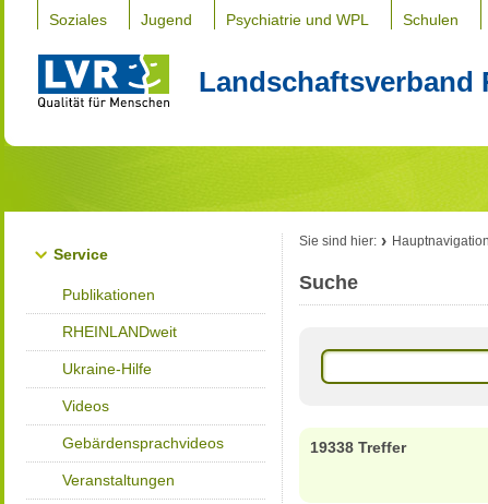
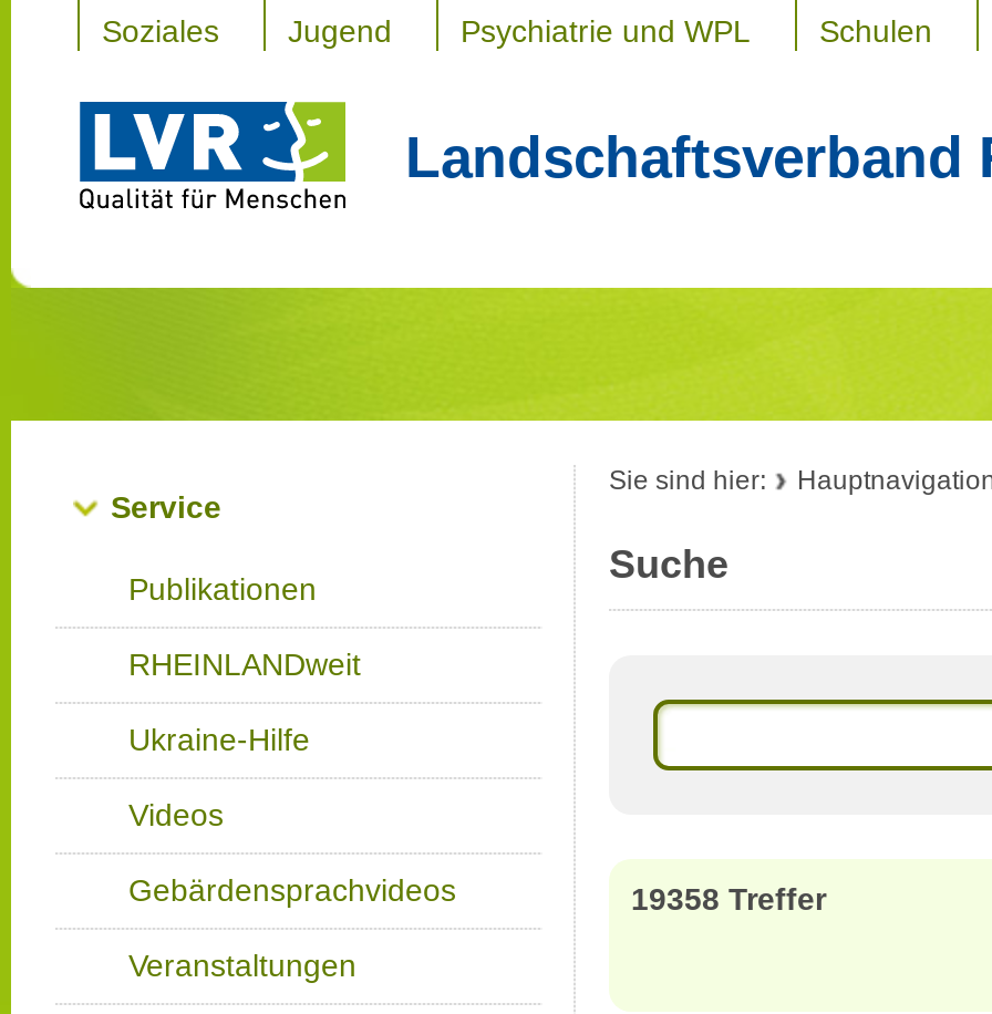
- 19338 Treffer
+ 19358 Treffer
